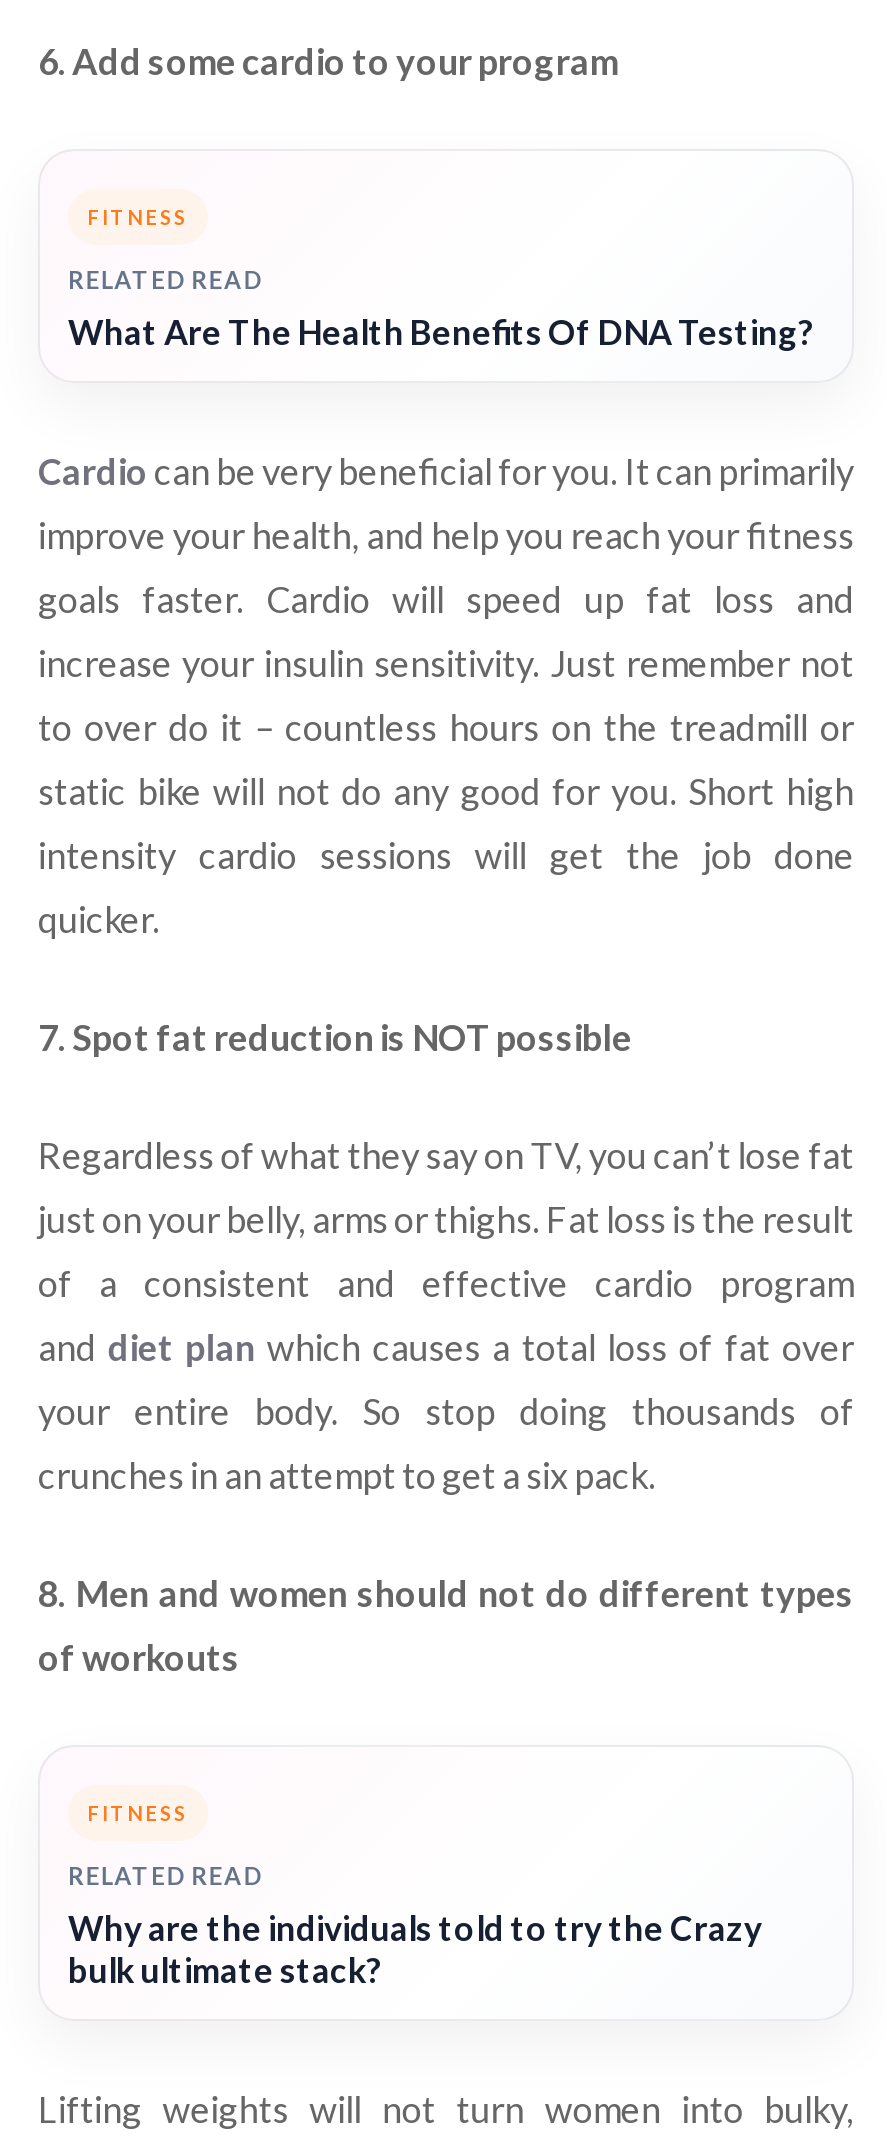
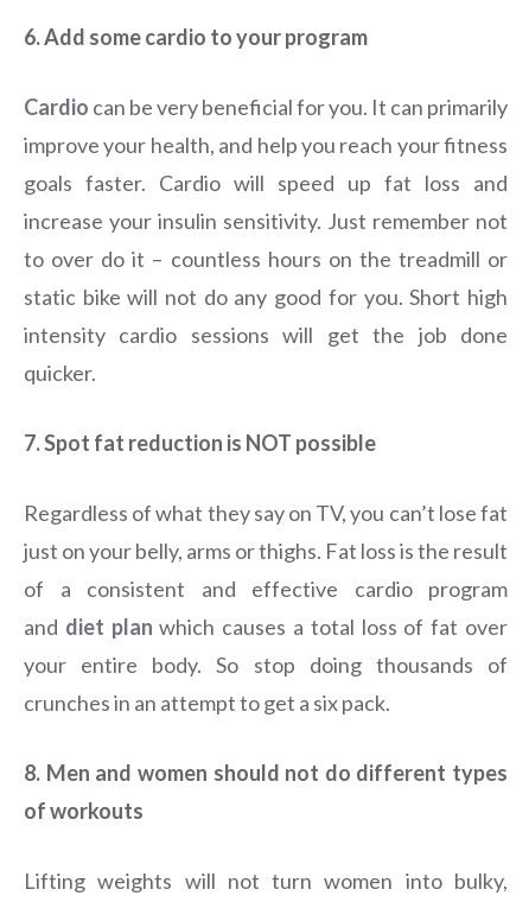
- FITNESS
- RELATED READ
- What Are The Health Benefits Of DNA Testing?

- FITNESS
- RELATED READ
- Why are the individuals told to try the Crazy
- bulk ultimate stack?
